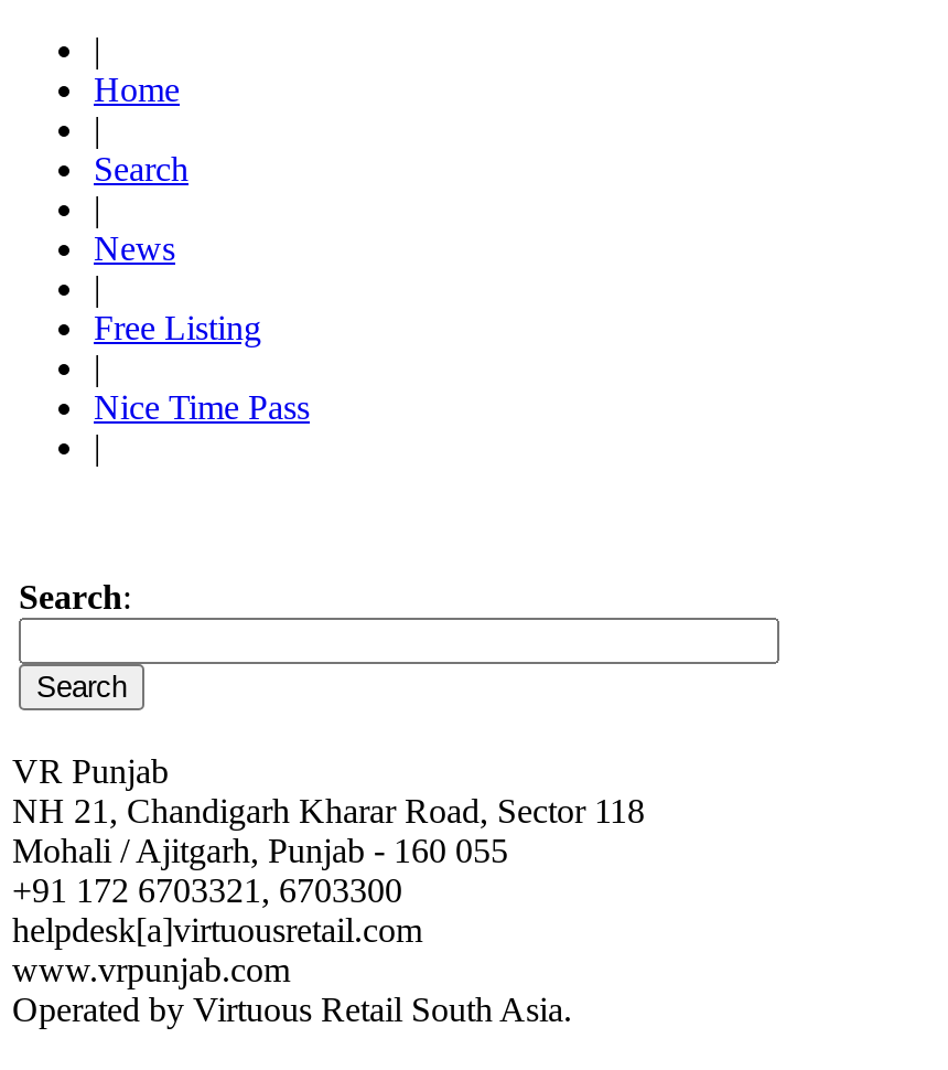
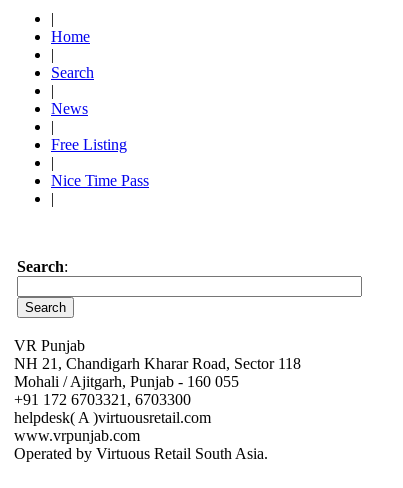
- helpdesk[a]virtuousretail.com
+ helpdesk( A )virtuousretail.com
